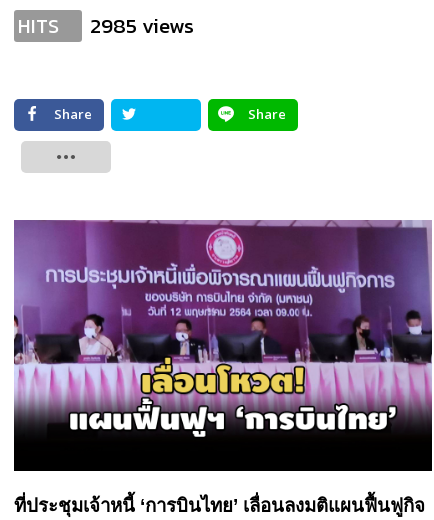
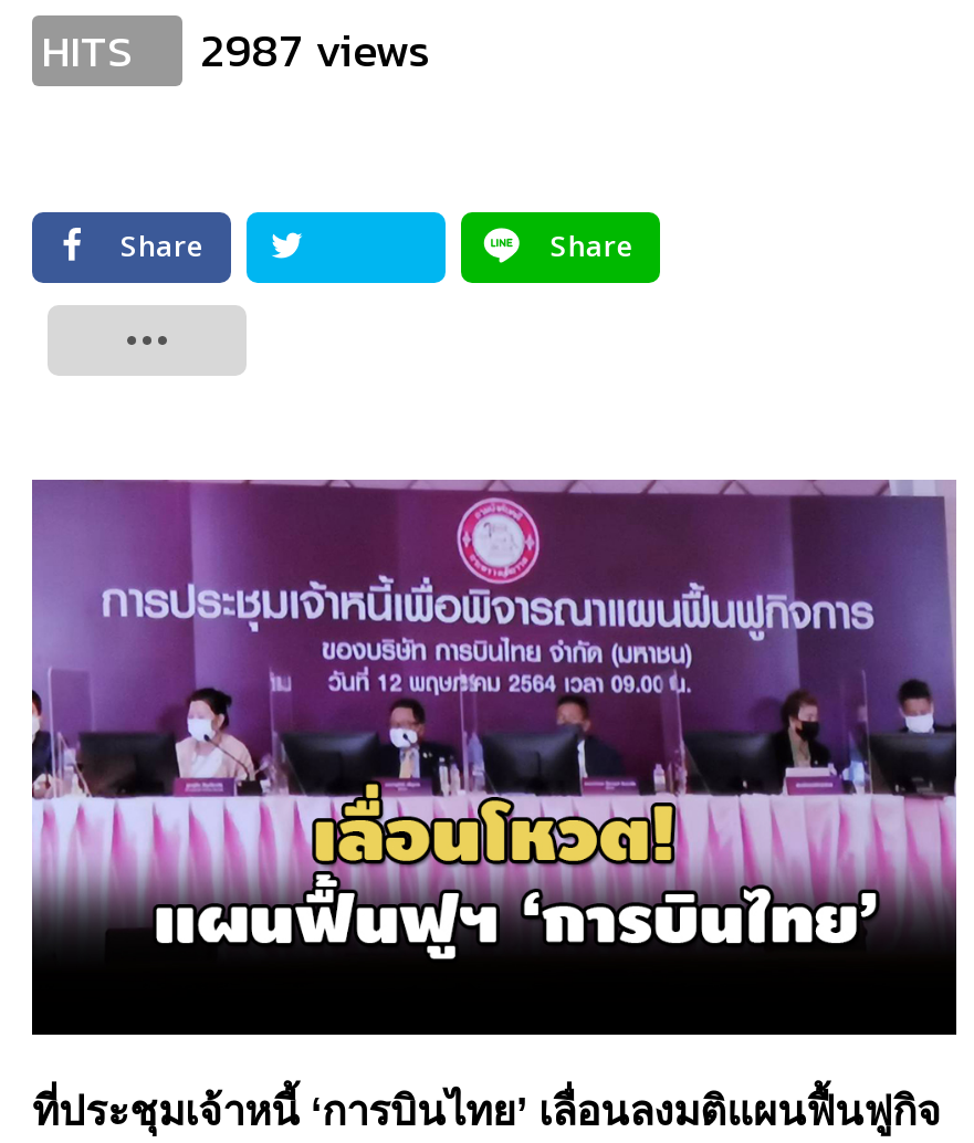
- HITS 2985 views
+ HITS 2987 views
